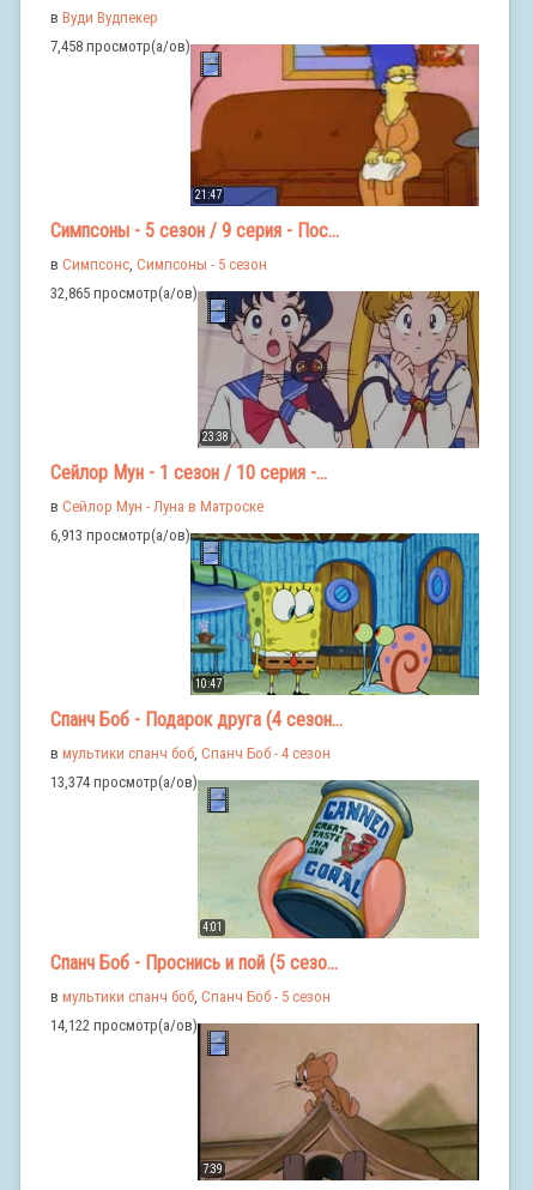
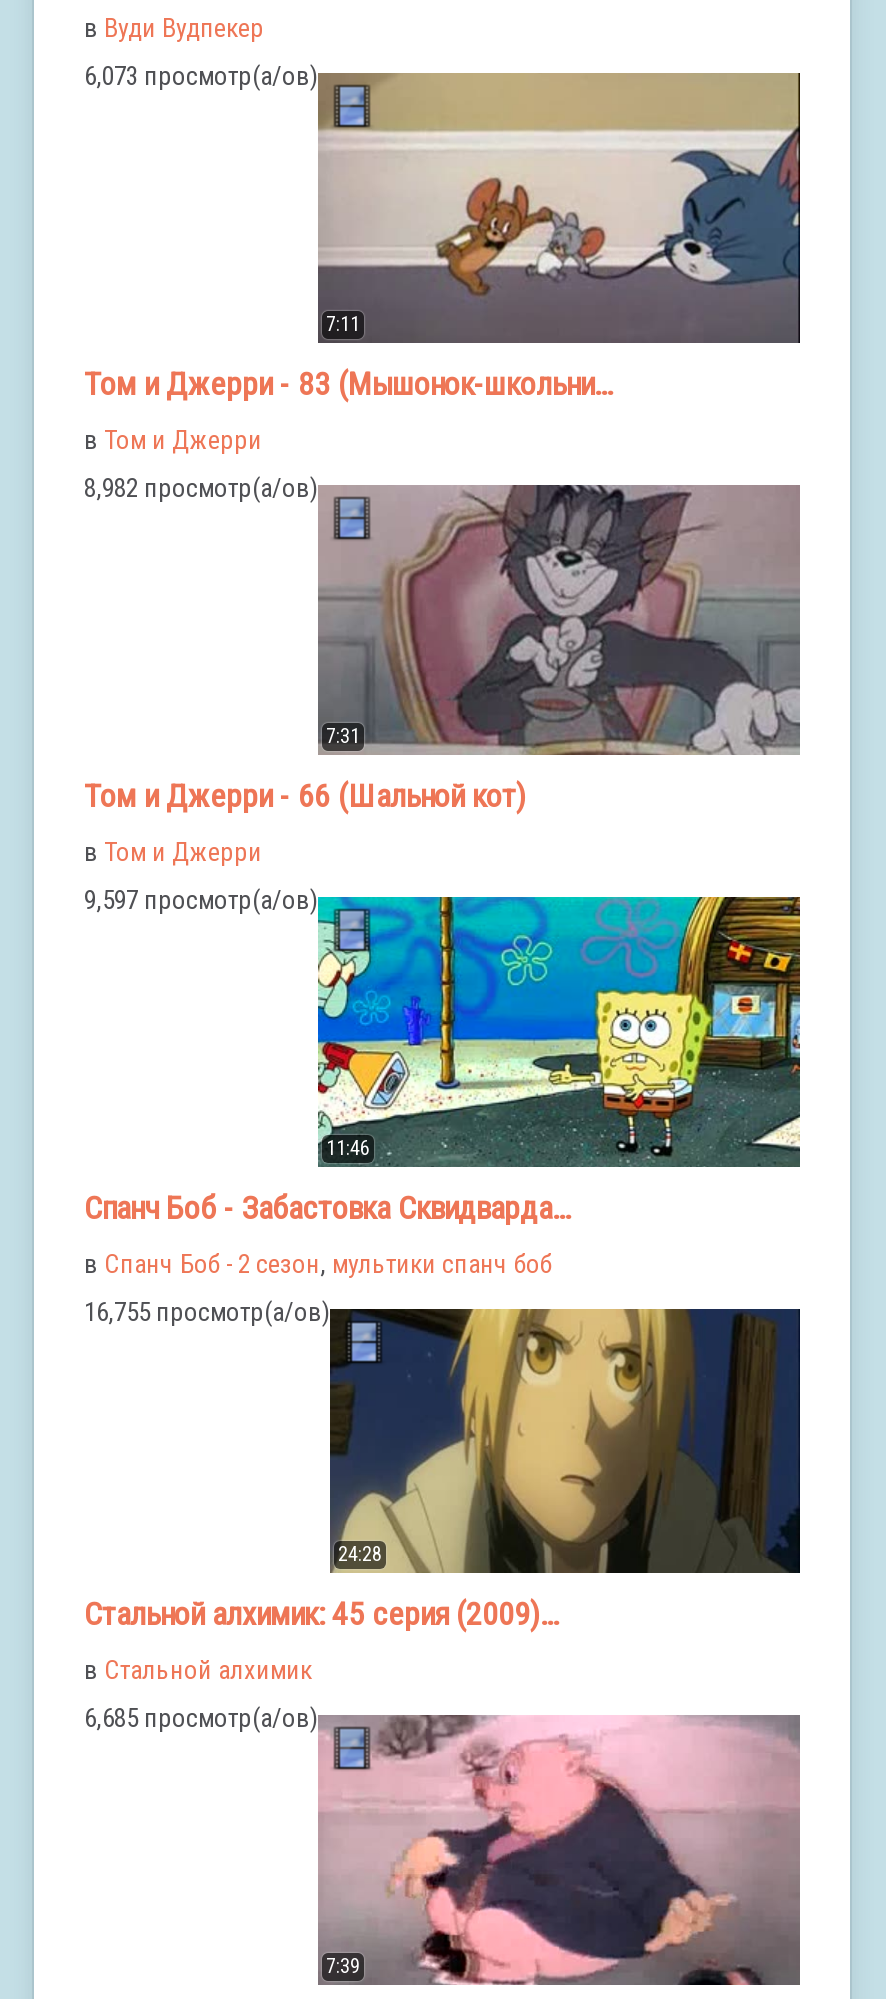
- [image]
- 7,458 просмотр(а/ов)
+ [image]
+ 6,073 просмотр(а/ов)

- 21:47
+ 7:11

- Симпсоны - 5 сезон / 9 серия - Пос...
+ Том и Джерри - 83 (Мышонок-школьни...

- в Симпсонс, Симпсоны - 5 сезон
+ в Том и Джерри

- [image]
- 32,865 просмотр(а/ов)
+ [image]
+ 8,982 просмотр(а/ов)

- 23:38
+ 7:31

- Сейлор Мун - 1 сезон / 10 серия -...
+ Том и Джерри - 66 (Шальной кот)

- в Сейлор Мун - Луна в Матроске
+ в Том и Джерри

- [image]
- 6,913 просмотр(а/ов)
+ [image]
+ 9,597 просмотр(а/ов)

- 10:47
+ 11:46

- Спанч Боб - Подарок друга (4 сезон...
+ Спанч Боб - Забастовка Сквидварда...

- в мультики спанч боб, Спанч Боб - 4 сезон
+ в Спанч Боб - 2 сезон, мультики спанч боб

- 13,374 просмотр(а/ов)
+ 16,755 просмотр(а/ов)

- [image]
- 4:01
+ [image]
+ 24:28

- Спанч Боб - Проснись и пой (5 сезо...
+ Стальной алхимик: 45 серия (2009)...

- в мультики спанч боб, Спанч Боб - 5 сезон
+ в Стальной алхимик

- [image]
- 14,122 просмотр(а/ов)
+ [image]
+ 6,685 просмотр(а/ов)
